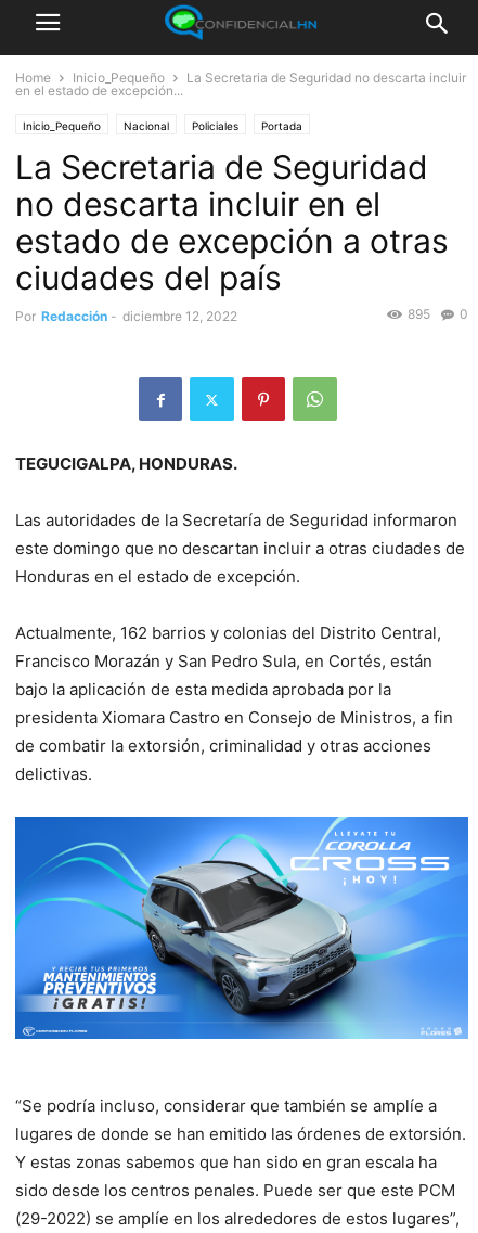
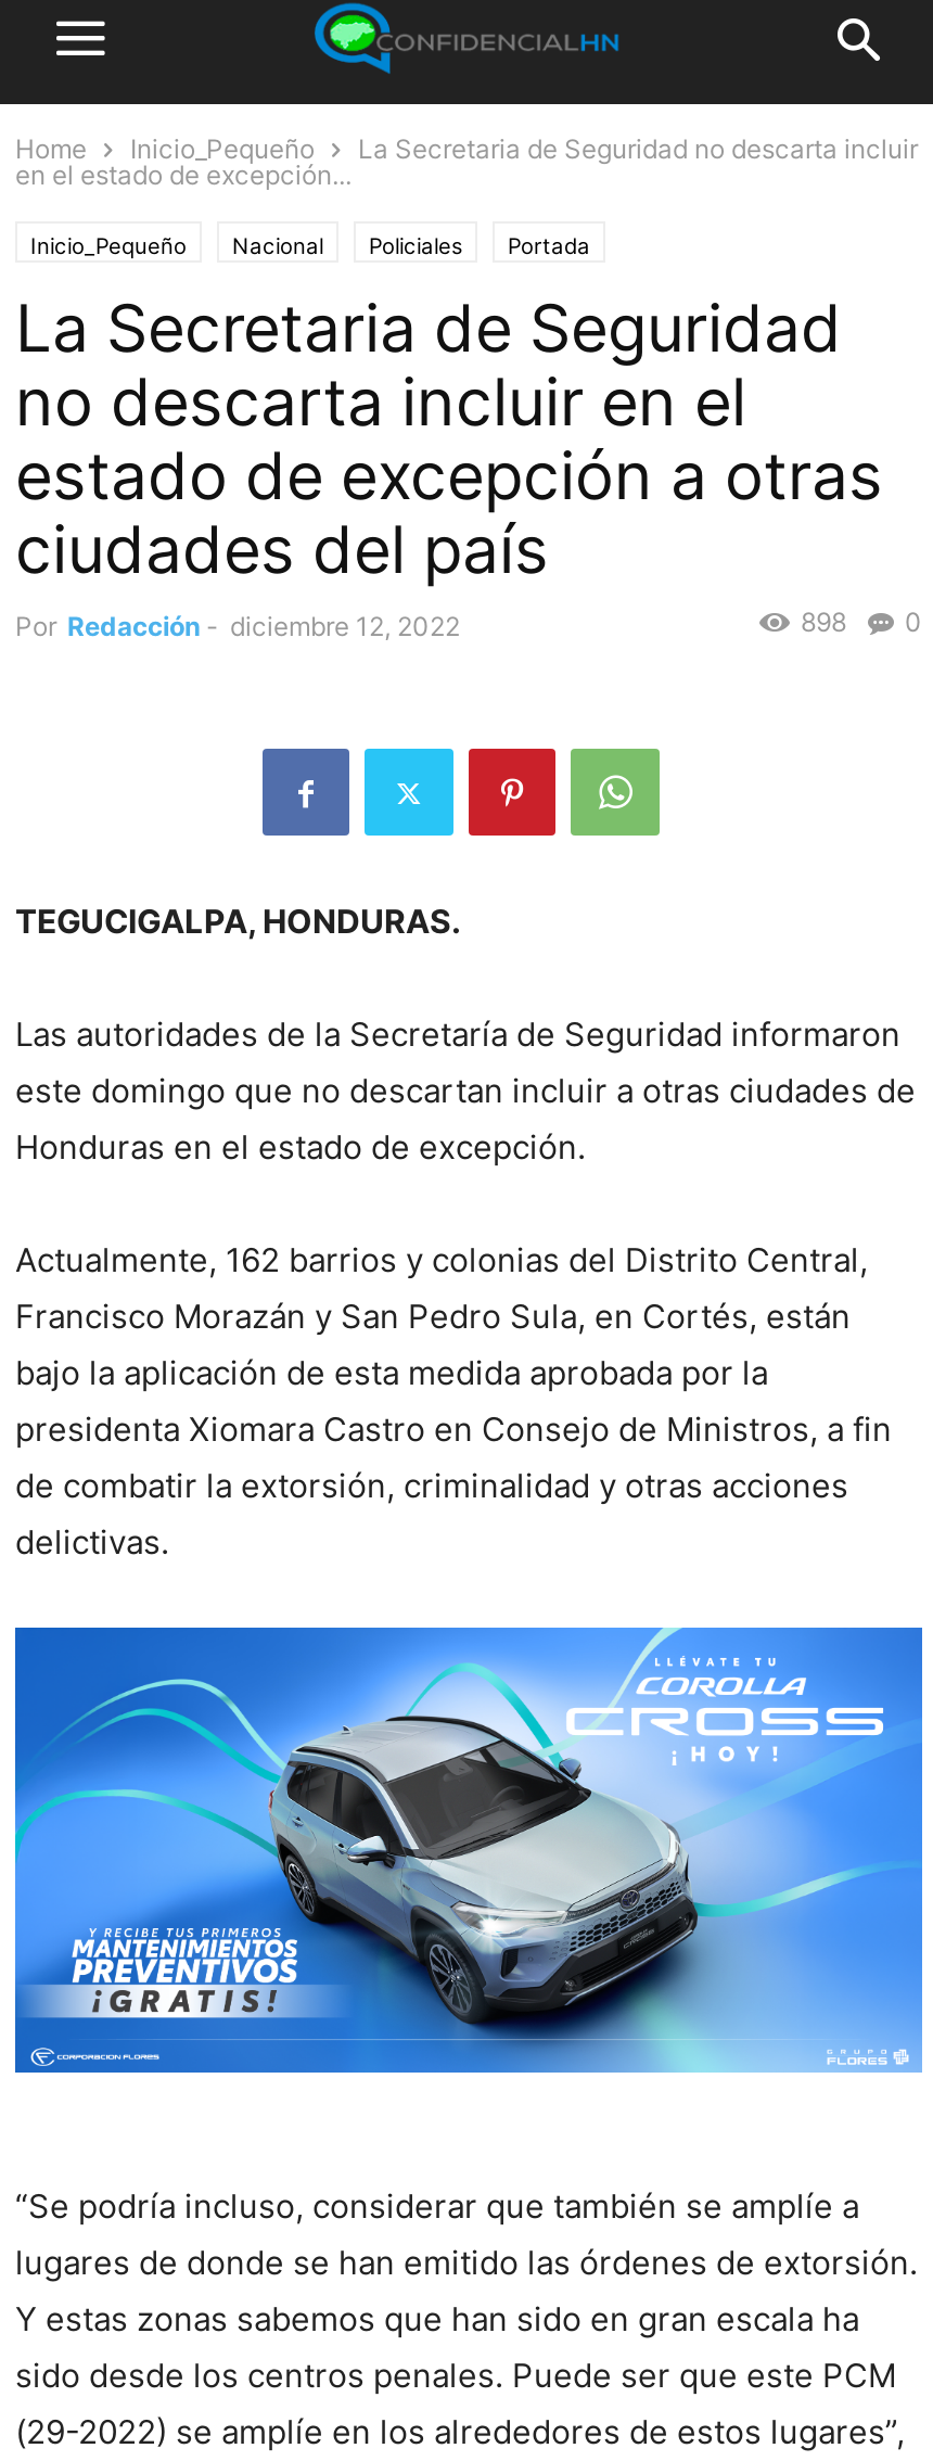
- 895 0
+ 898 0
